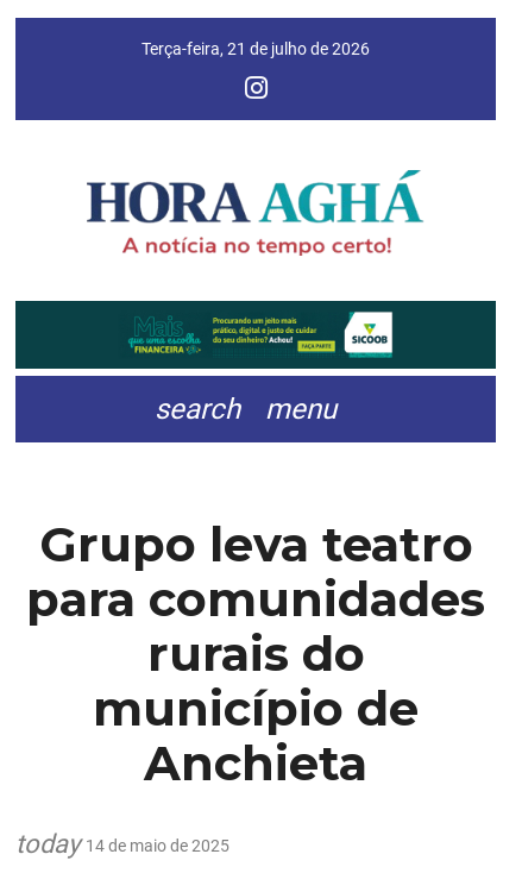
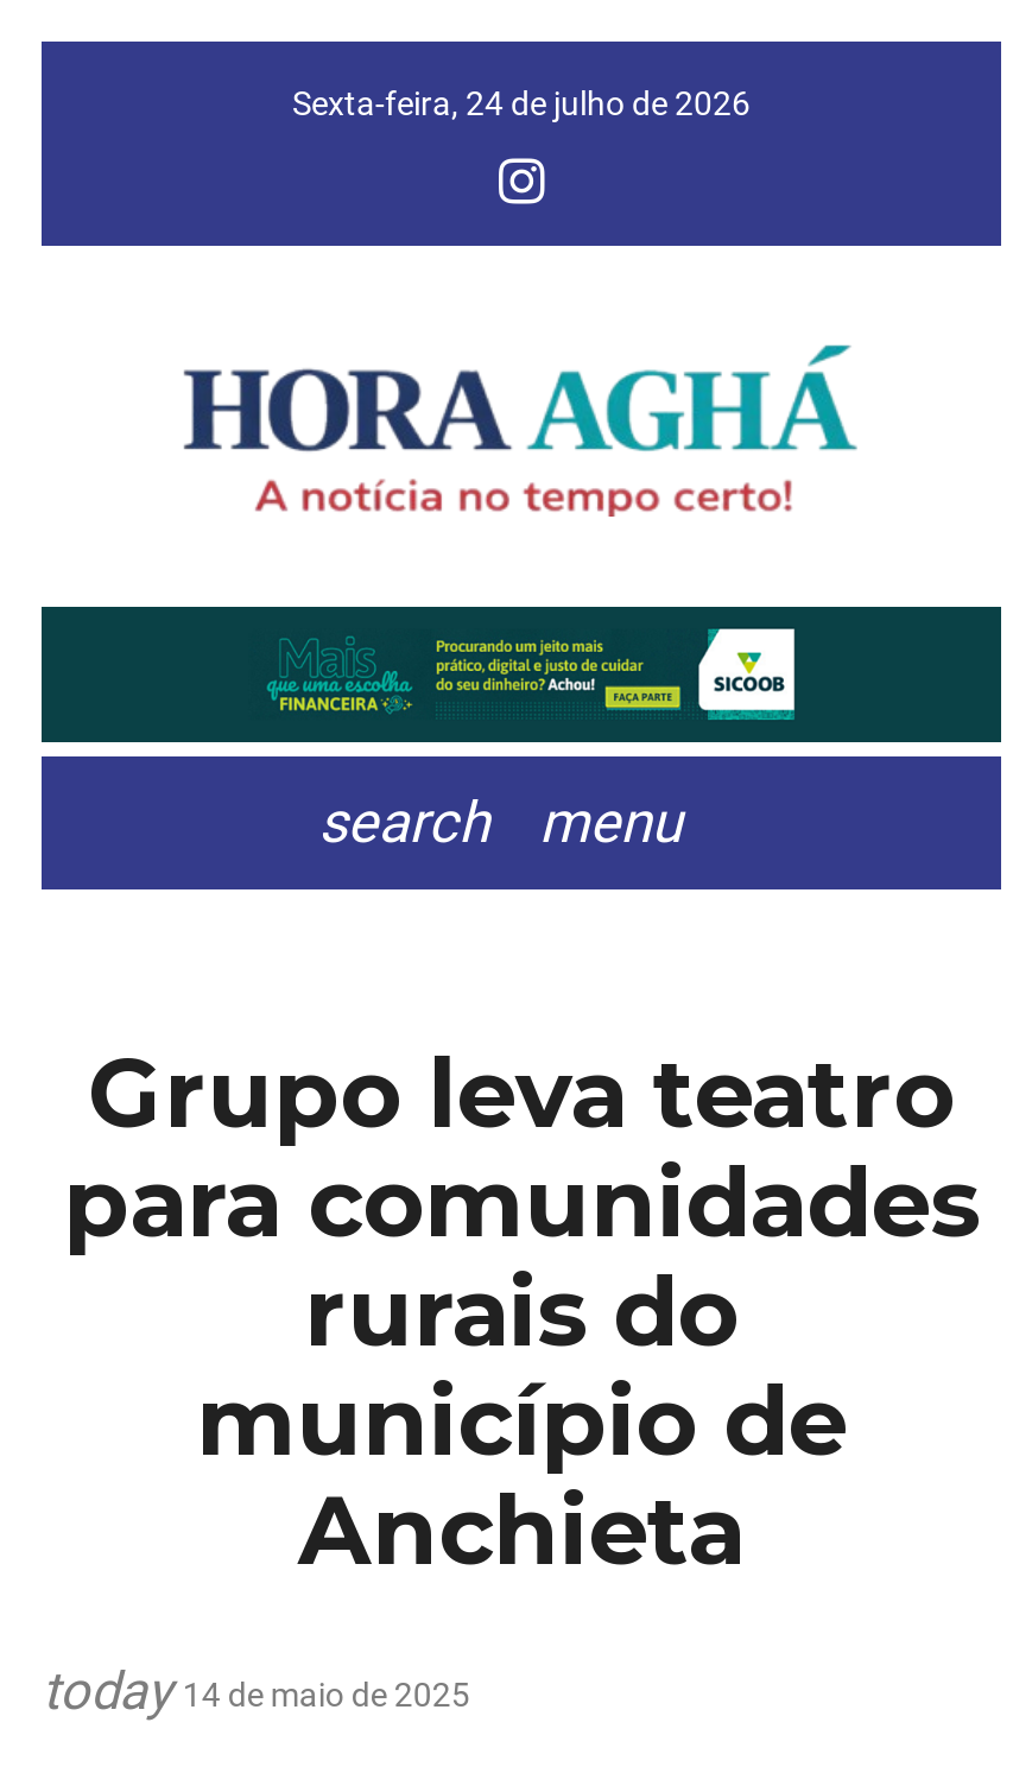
- Terça-feira, 21 de julho de 2026
+ Sexta-feira, 24 de julho de 2026
